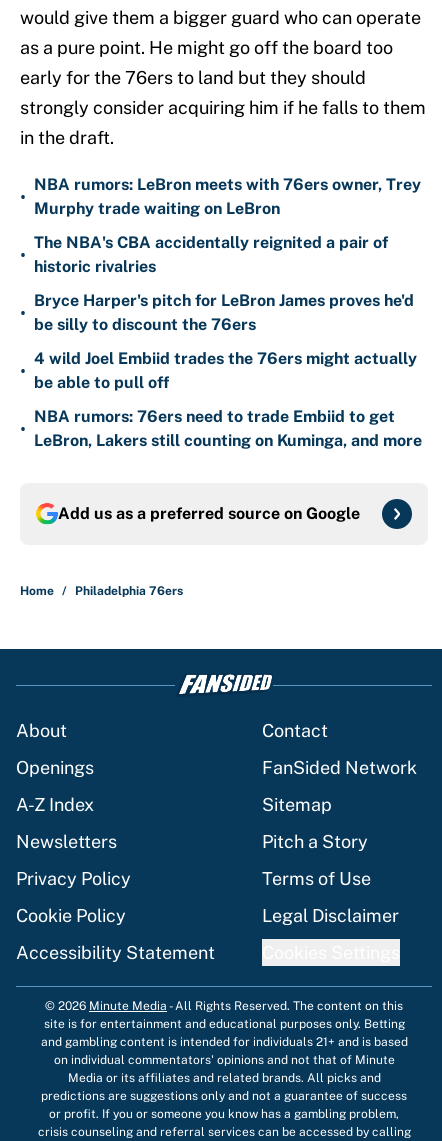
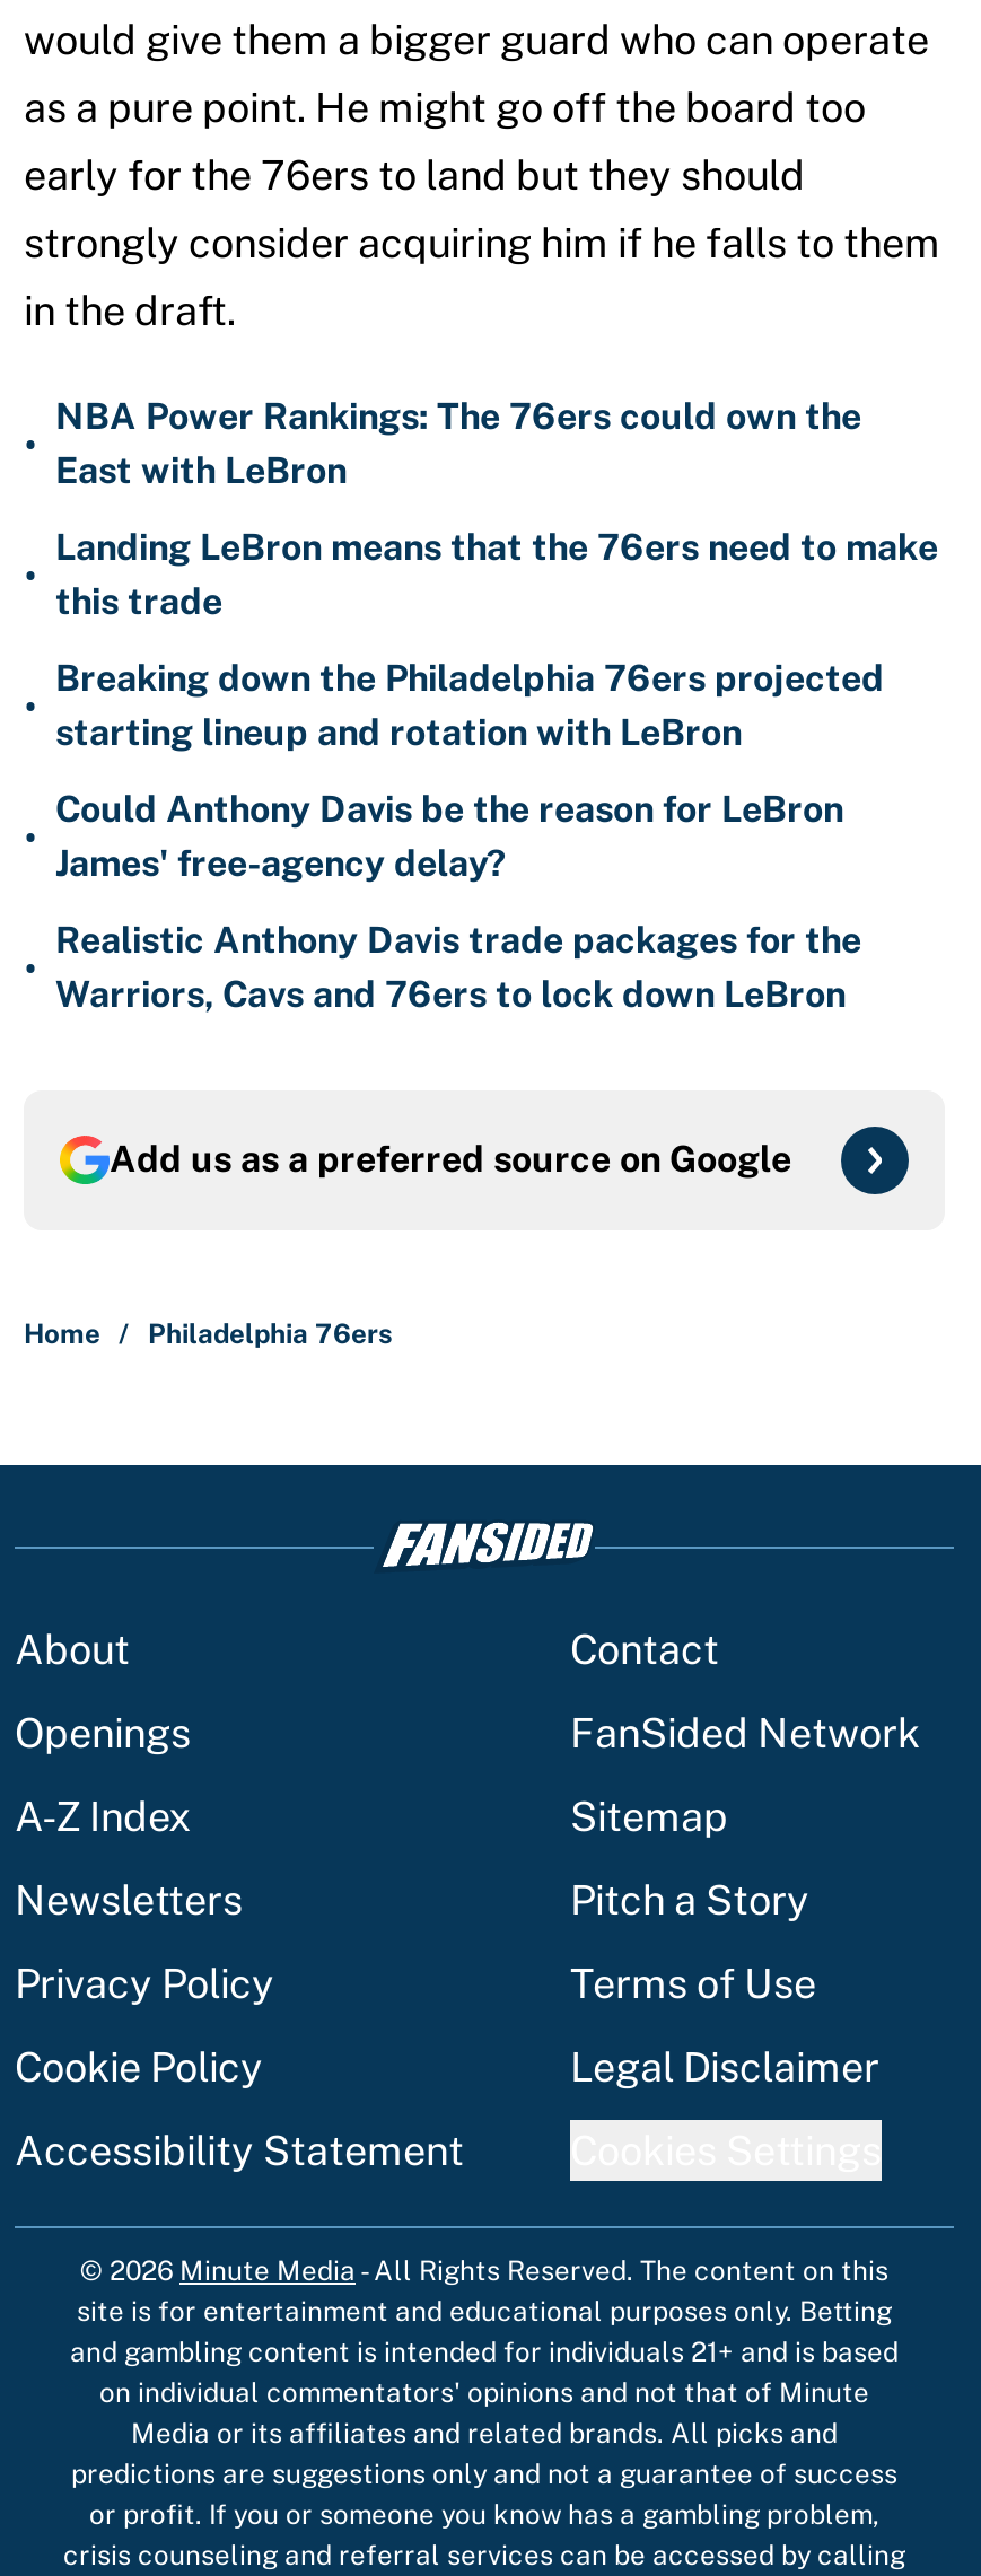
- NBA rumors: LeBron meets with 76ers owner, Trey
- Murphy trade waiting on LeBron
+ NBA Power Rankings: The 76ers could own the
+ East with LeBron

- The NBA's CBA accidentally reignited a pair of
- historic rivalries
+ Landing LeBron means that the 76ers need to make
+ this trade

- Bryce Harper's pitch for LeBron James proves he'd
- be silly to discount the 76ers
+ Breaking down the Philadelphia 76ers projected
+ starting lineup and rotation with LeBron

- 4 wild Joel Embiid trades the 76ers might actually
- be able to pull off
+ Could Anthony Davis be the reason for LeBron
+ James' free-agency delay?

- NBA rumors: 76ers need to trade Embiid to get
- LeBron, Lakers still counting on Kuminga, and more
+ Realistic Anthony Davis trade packages for the
+ Warriors, Cavs and 76ers to lock down LeBron
